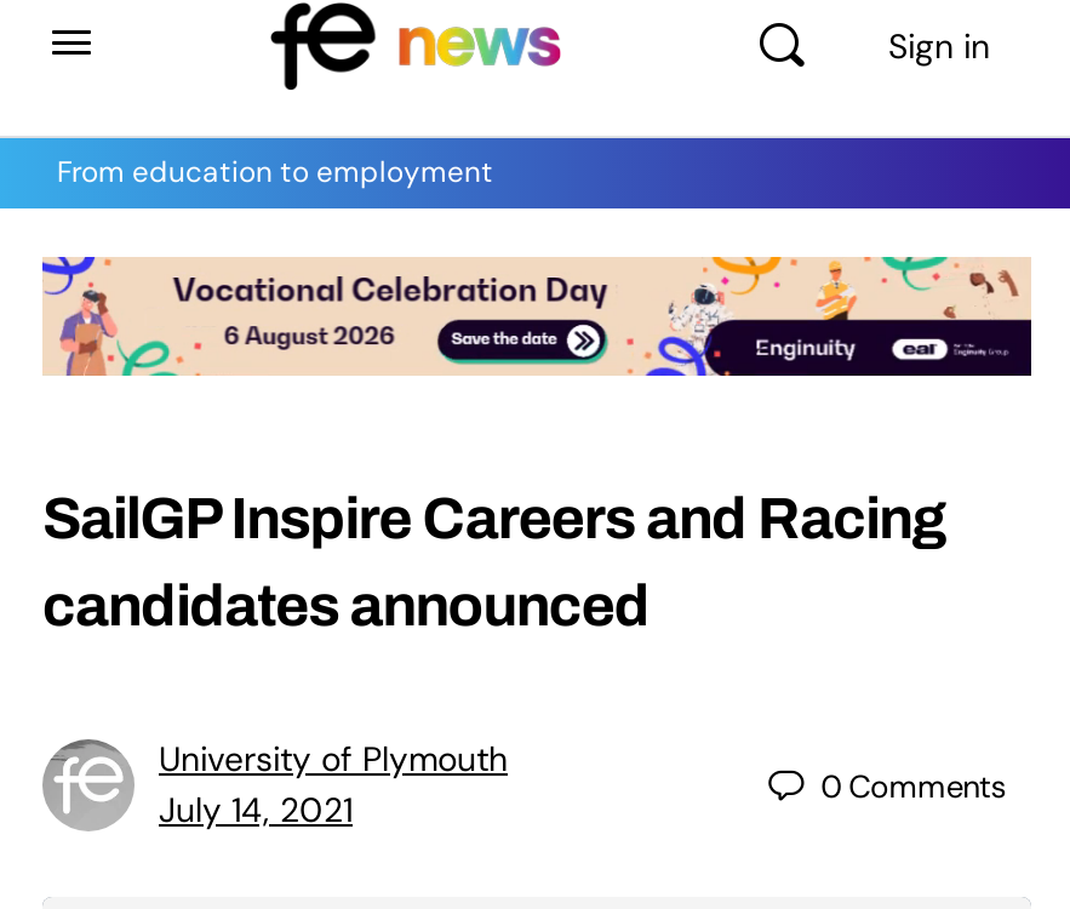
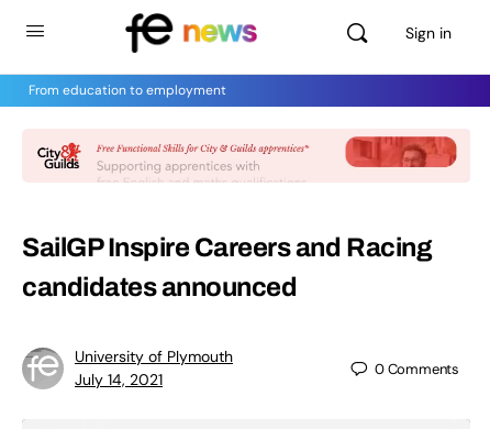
- [image]
+ [image]
